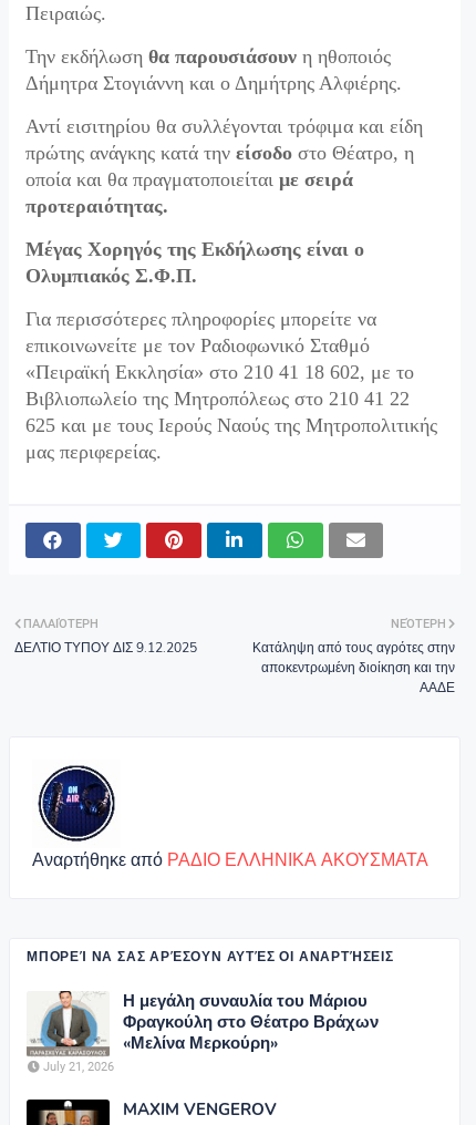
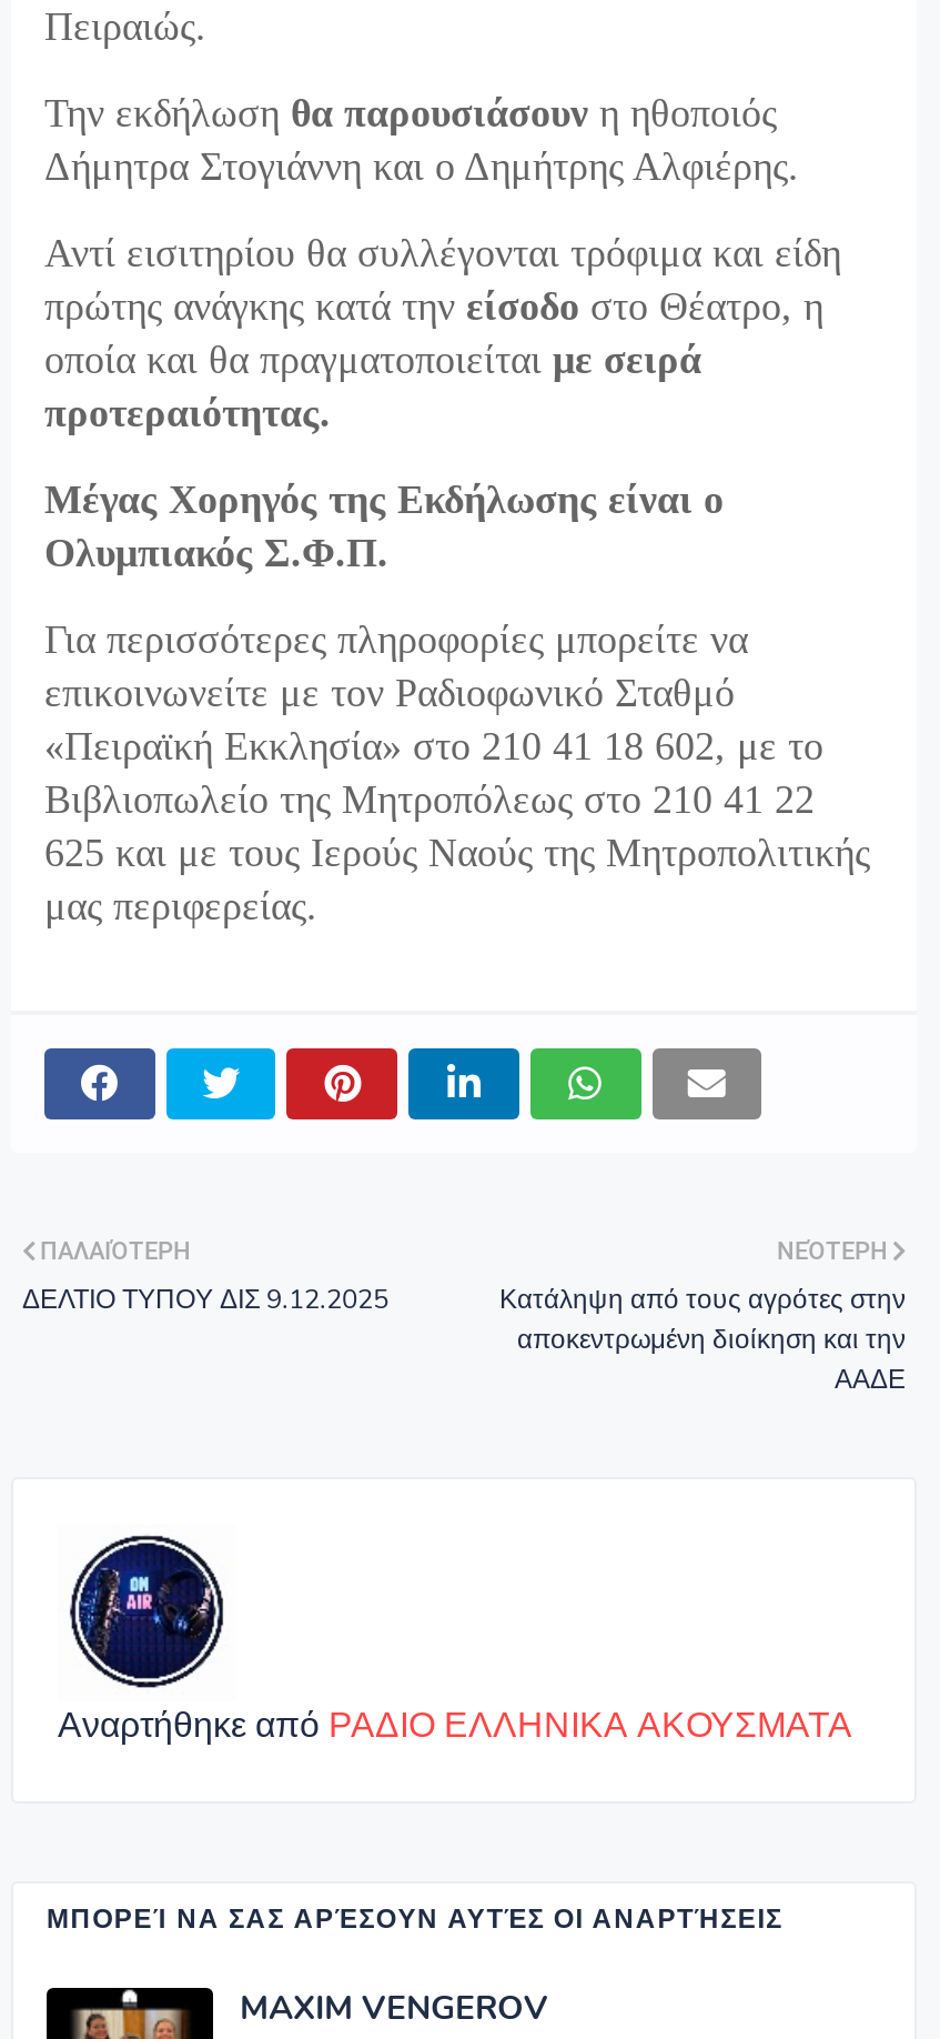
- [image]
- Η μεγάλη συναυλία του Μάριου
- Φραγκούλη στο Θέατρο Βράχων
- «Μελίνα Μερκούρη»
- July 21, 2026
